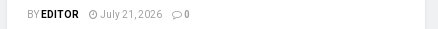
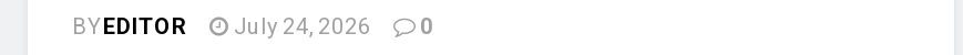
- July 21, 2026
+ July 24, 2026
